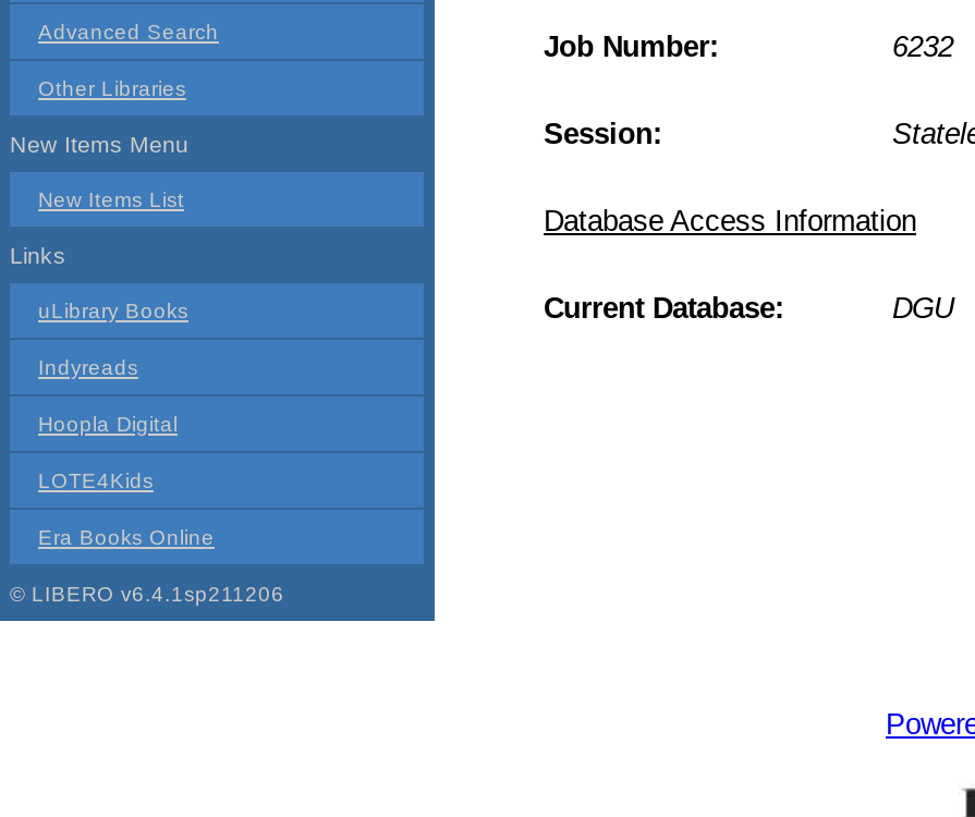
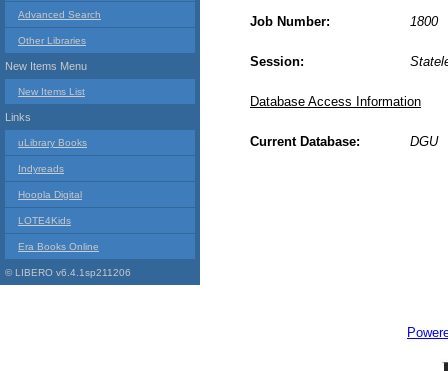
- 6232
+ 1800
